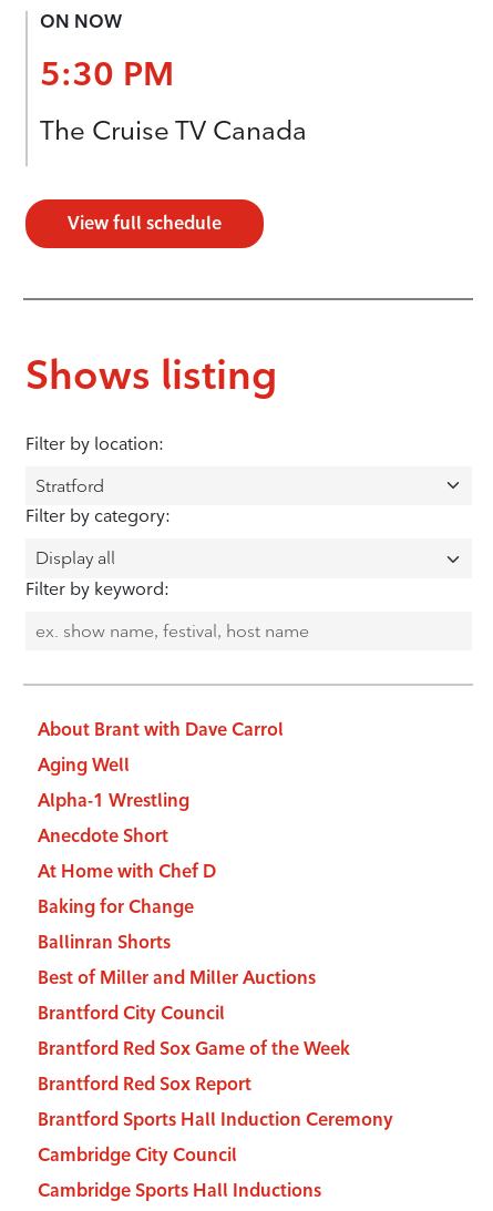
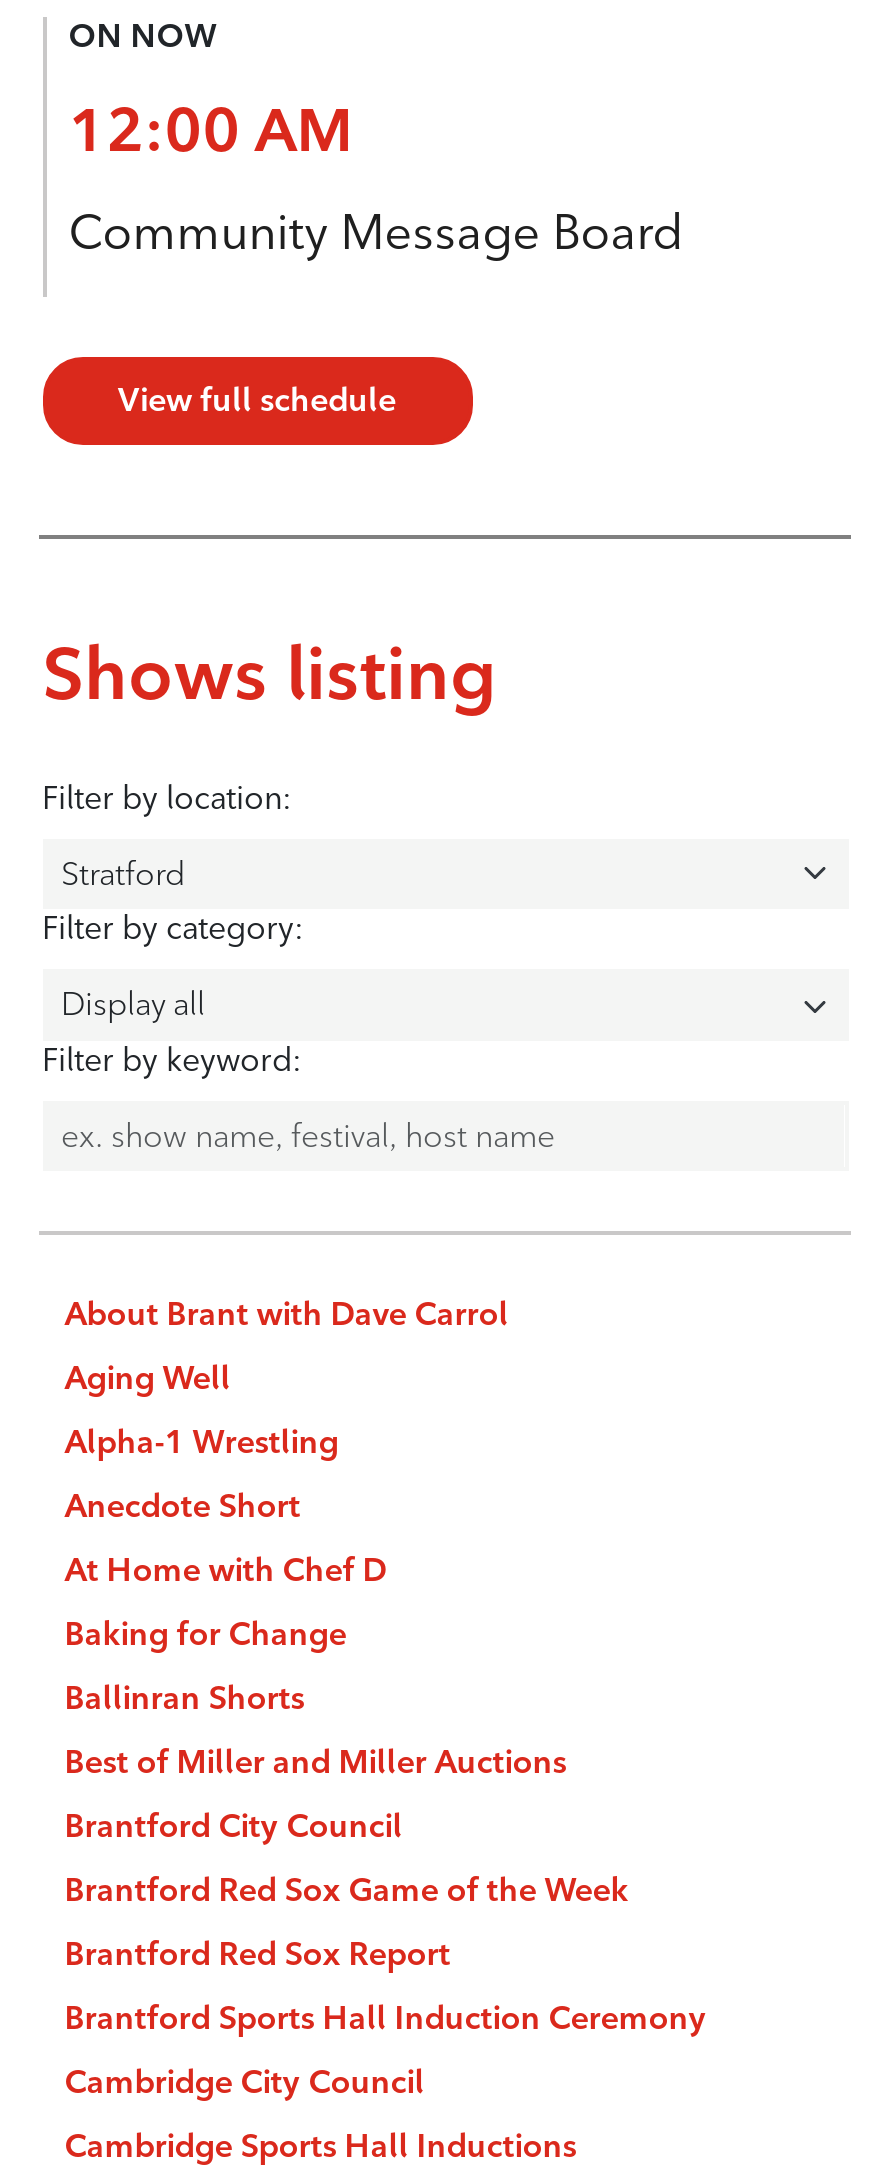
- 5:30 PM
+ 12:00 AM

- The Cruise TV Canada
+ Community Message Board
